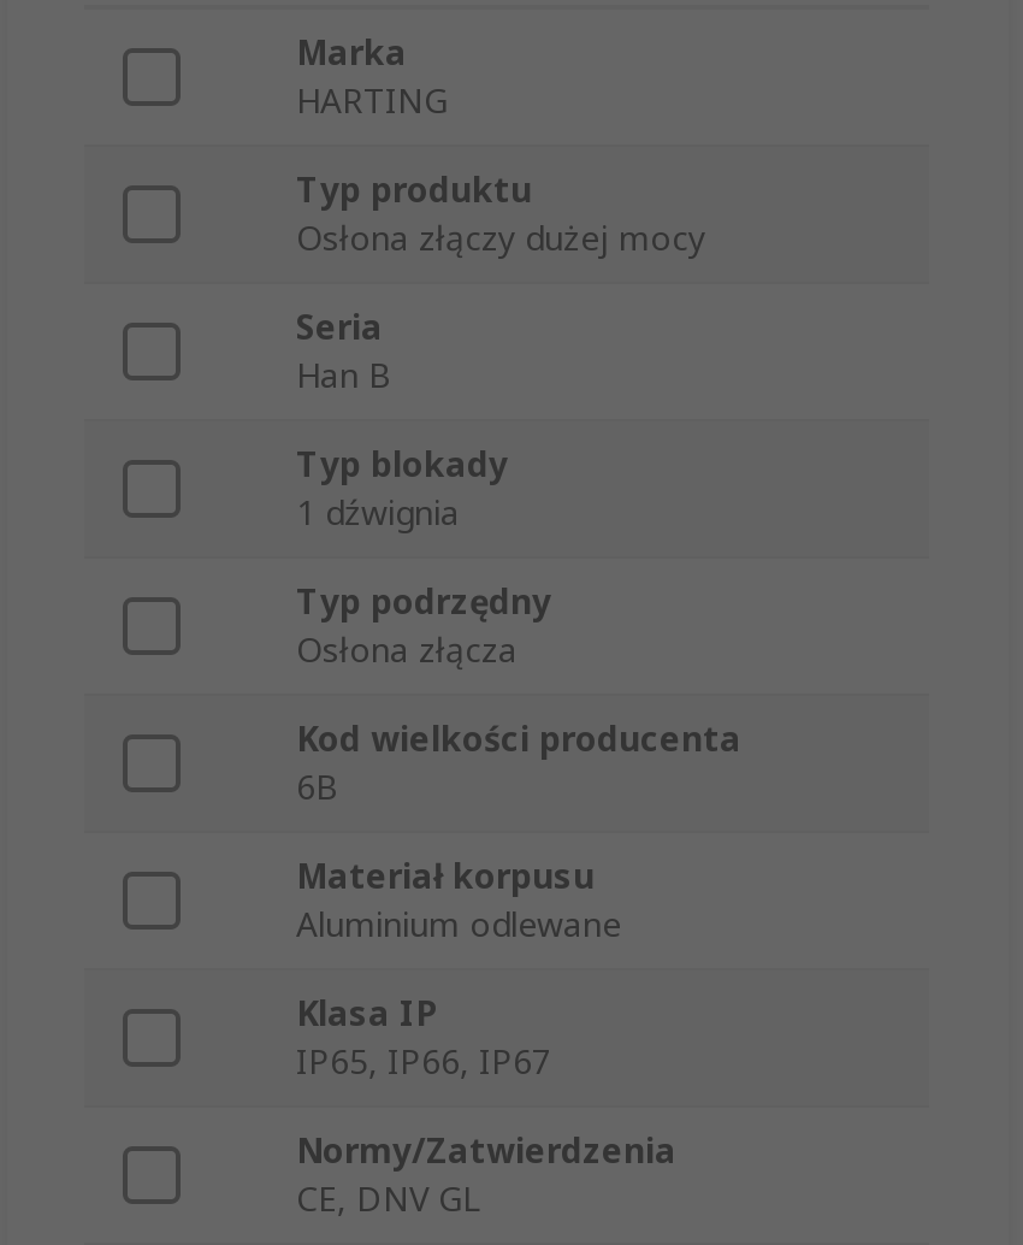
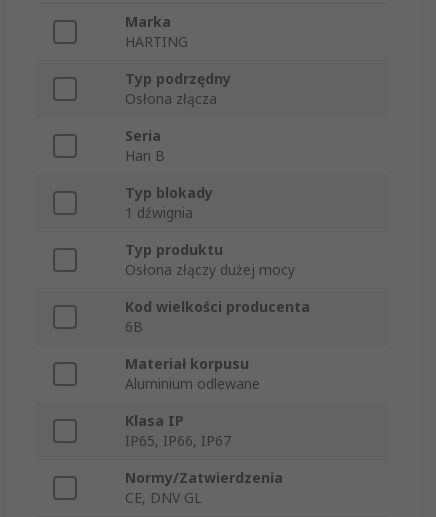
moved down: Typ produktu | Osłona złączy dużej mocy

moved up: Typ podrzędny | Osłona złącza
